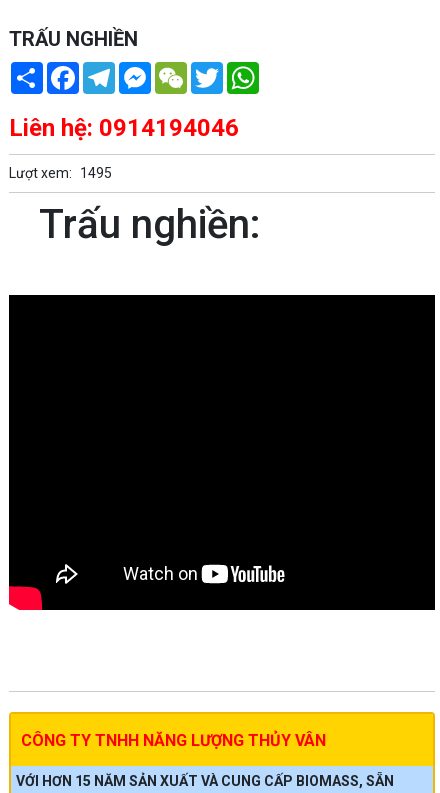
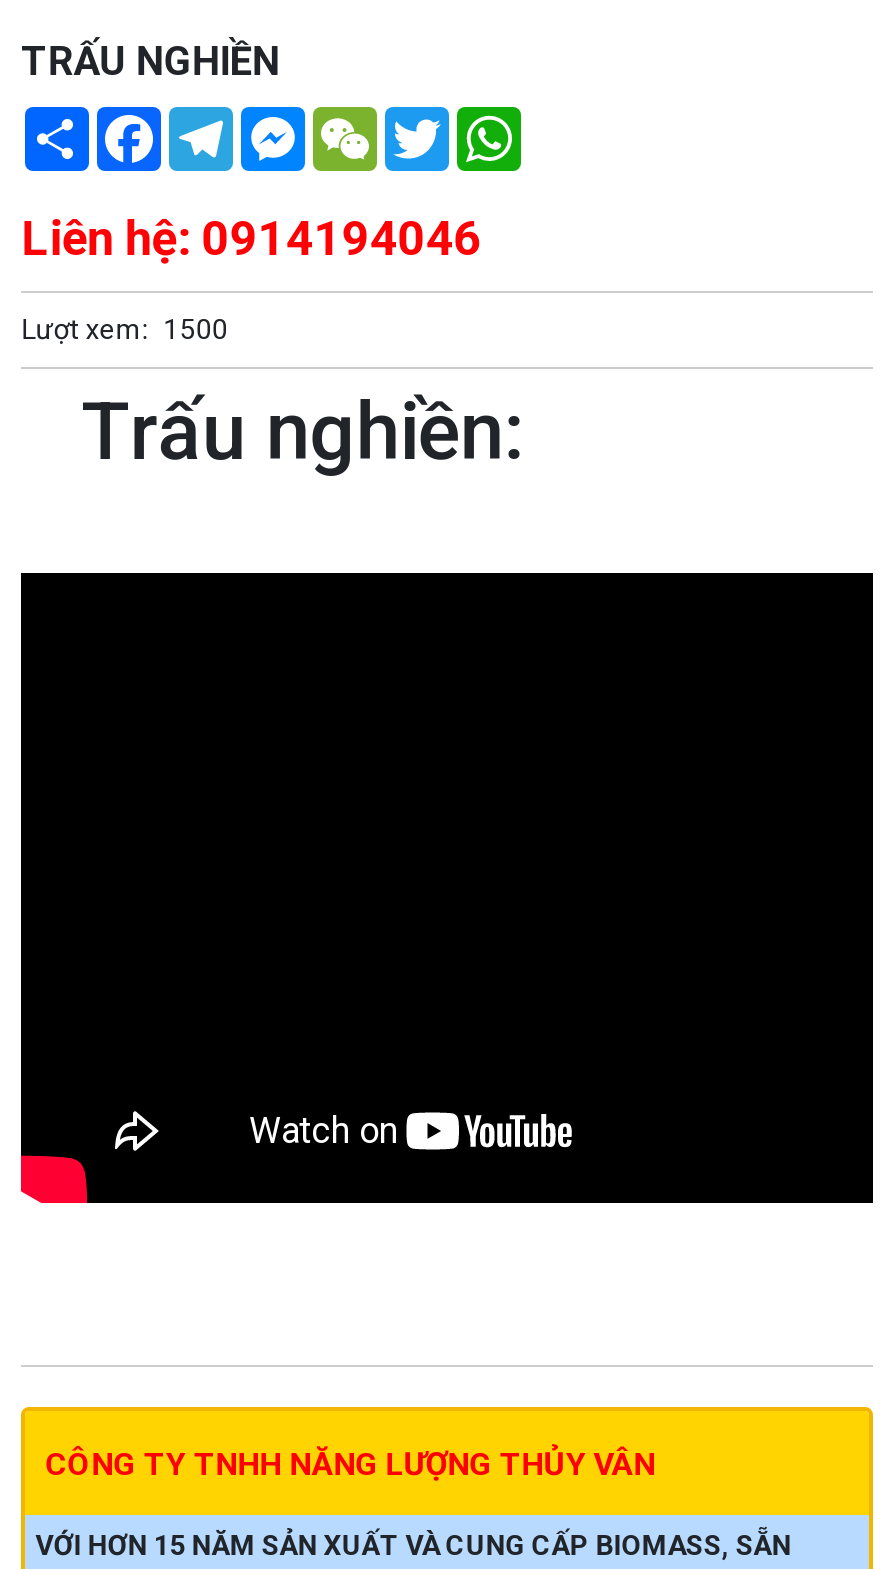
- Lượt xem: 1495
+ Lượt xem: 1500
